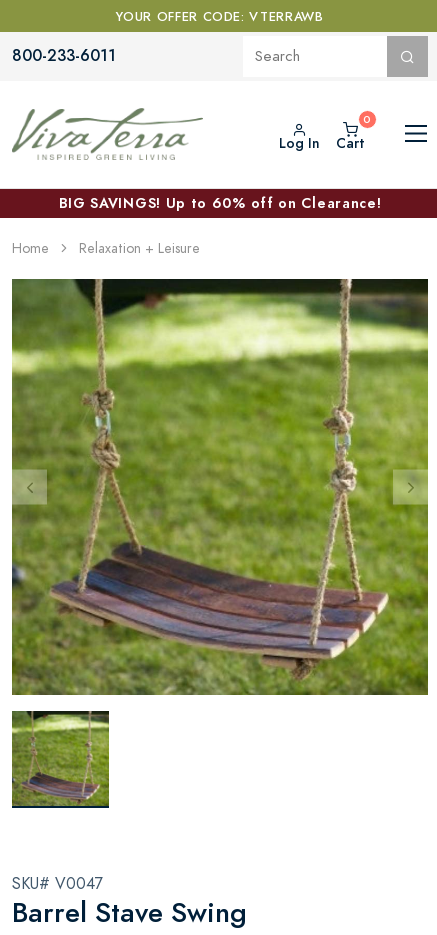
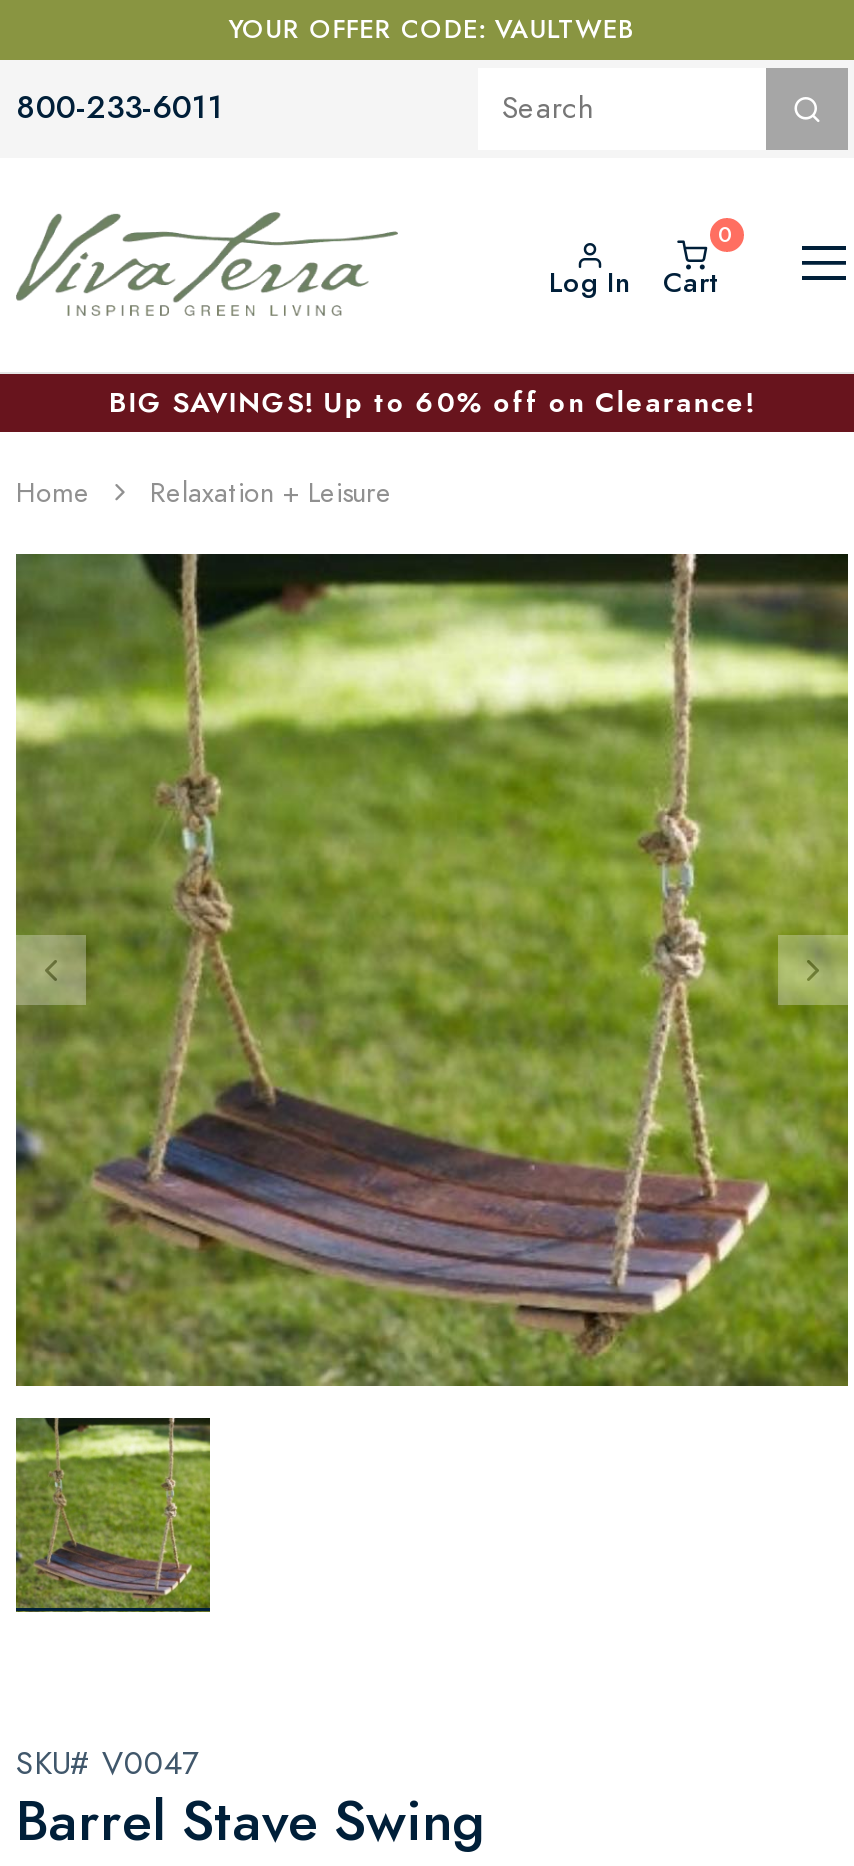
- YOUR OFFER CODE: VTERRAWB
+ YOUR OFFER CODE: VAULTWEB
